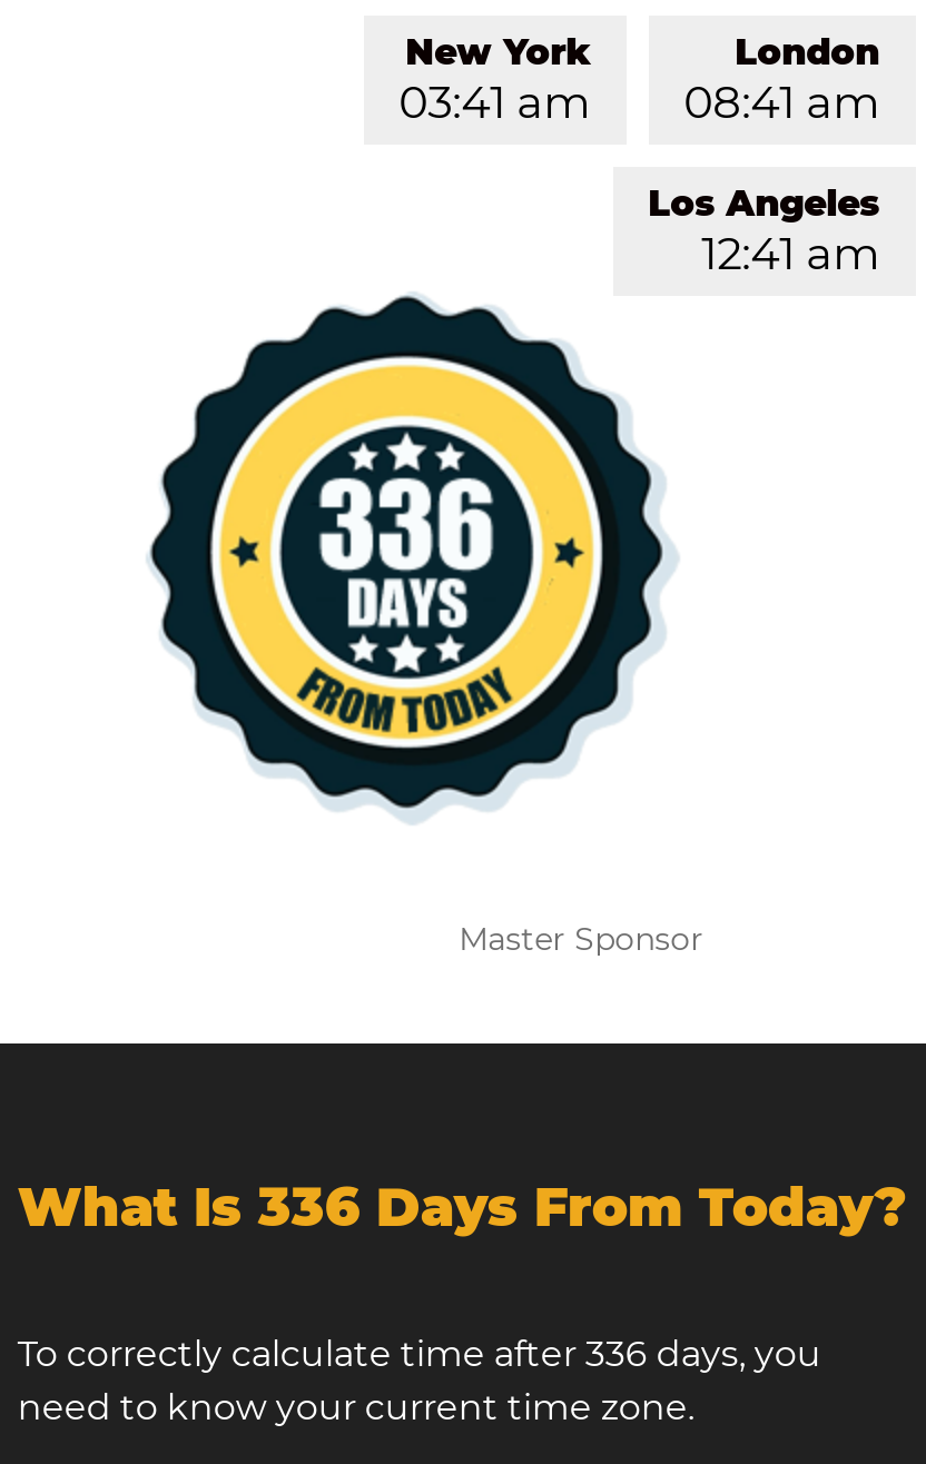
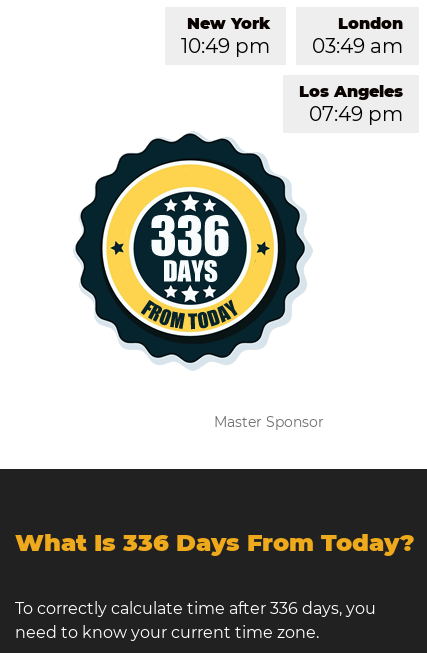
- 03:41 am
+ 10:49 pm

- 08:41 am
+ 03:49 am

- 12:41 am
+ 07:49 pm
